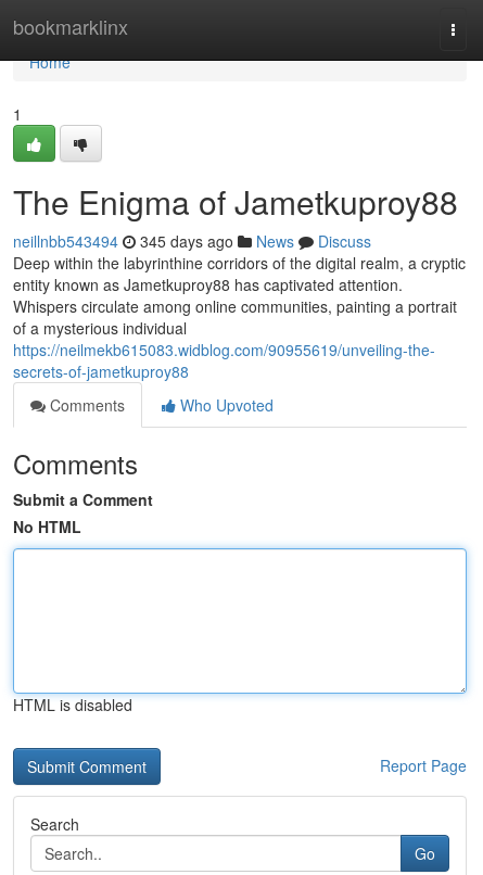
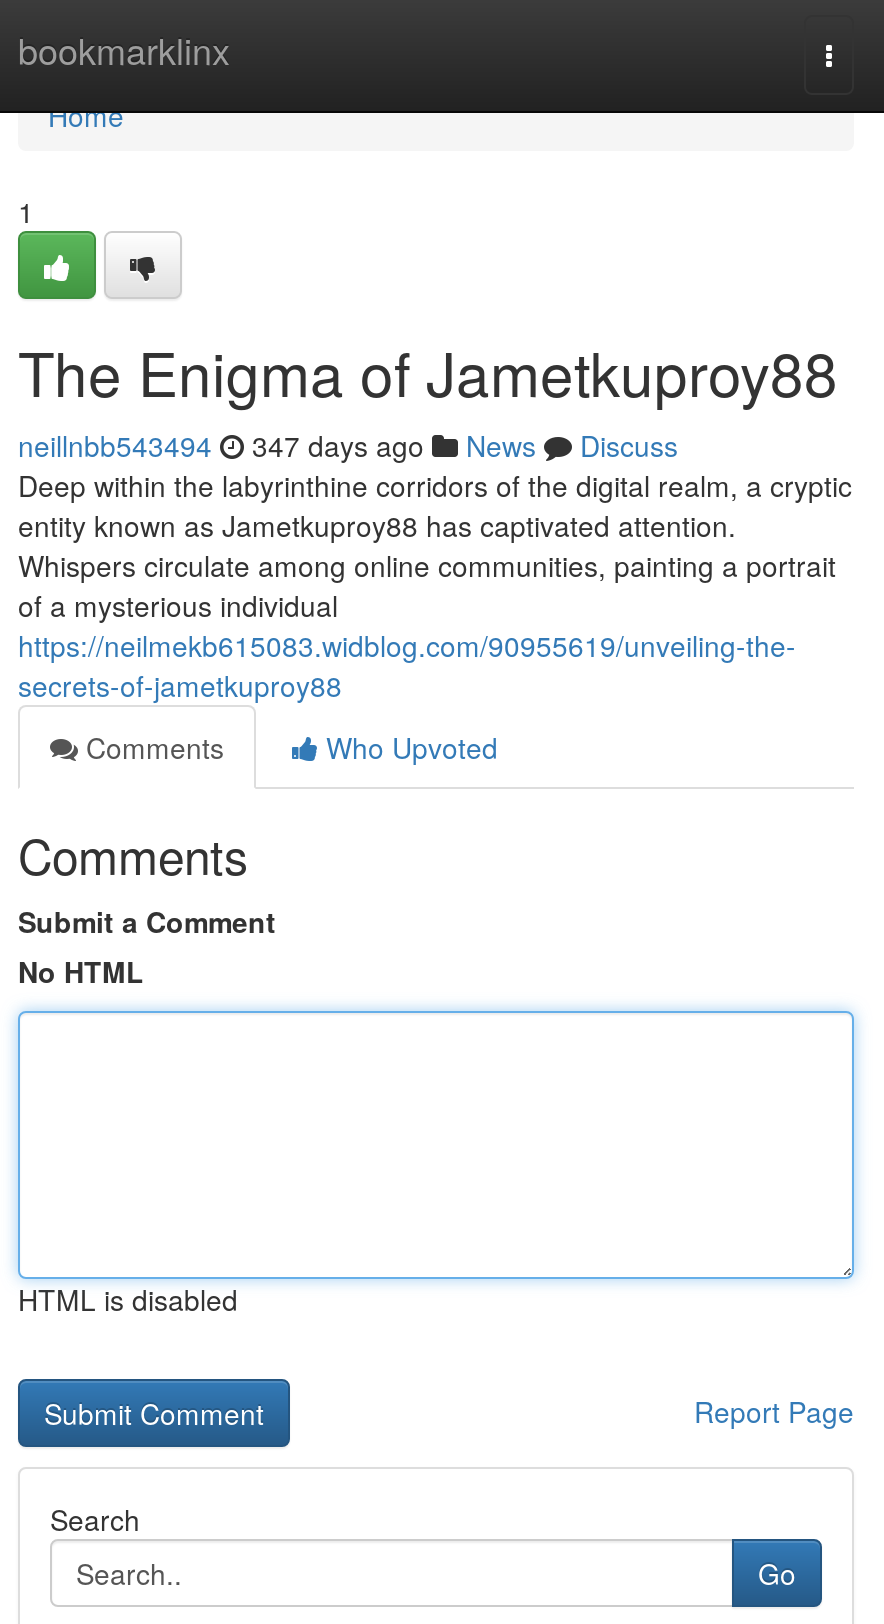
- neillnbb543494 345 days ago News Discuss
+ neillnbb543494 347 days ago News Discuss
